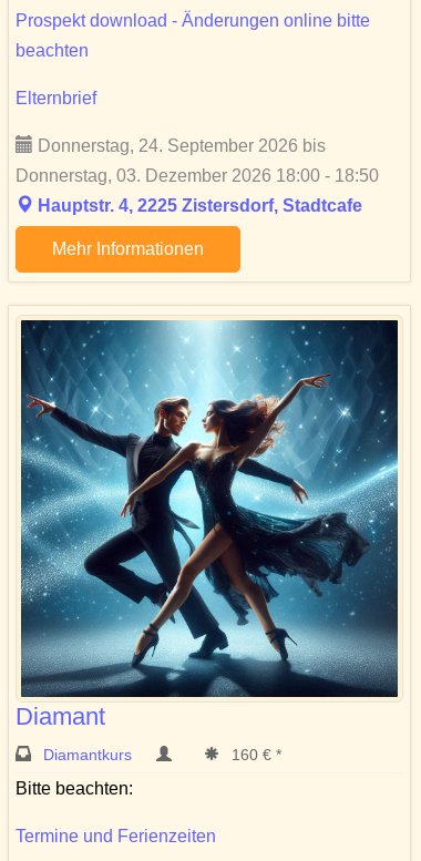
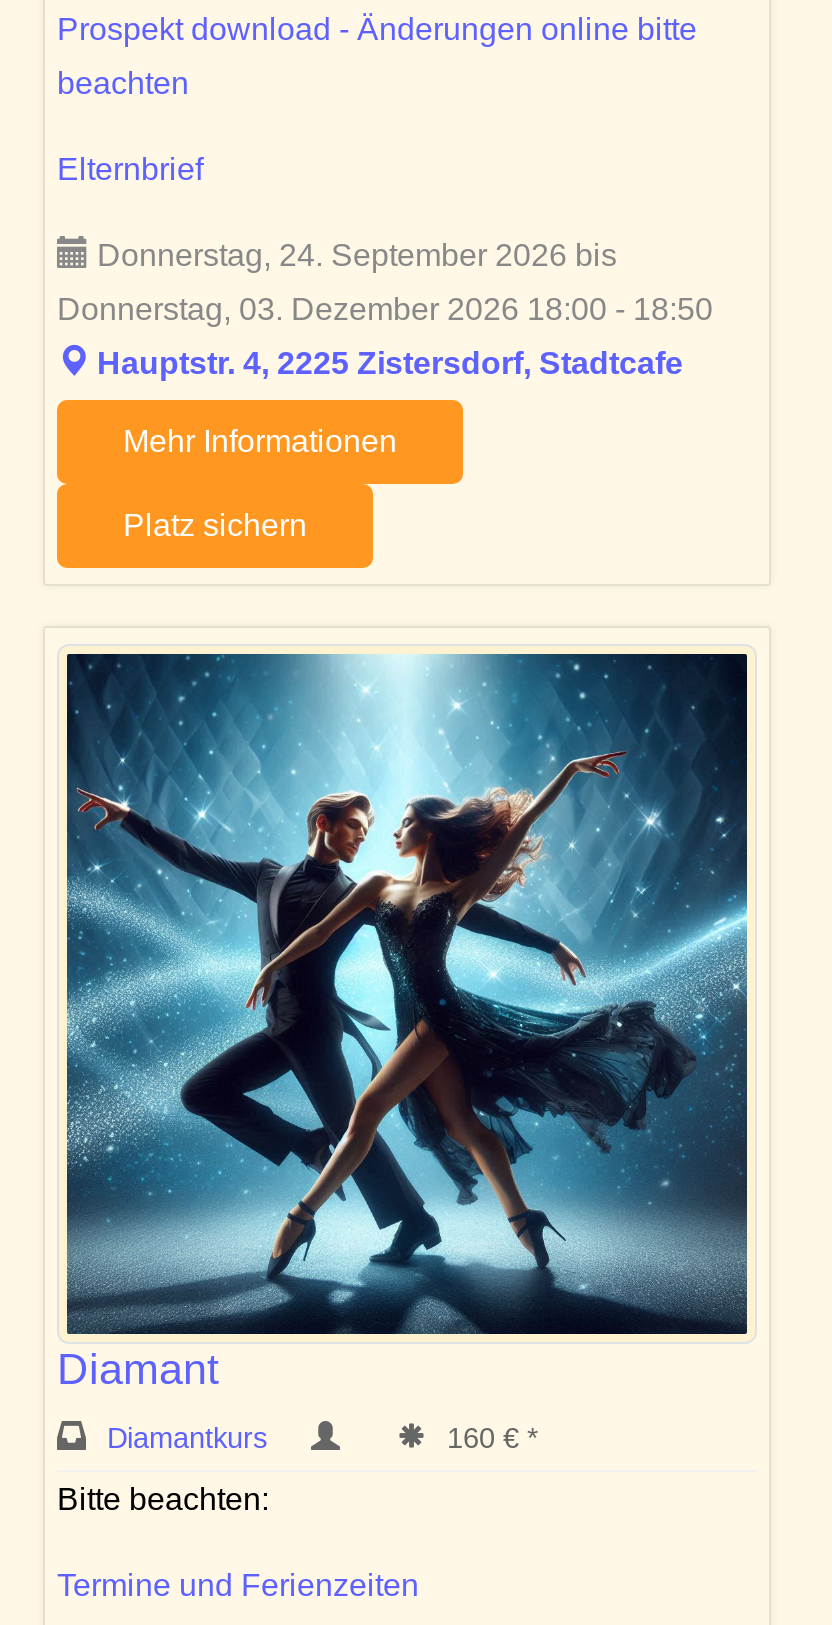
+ Platz sichern
